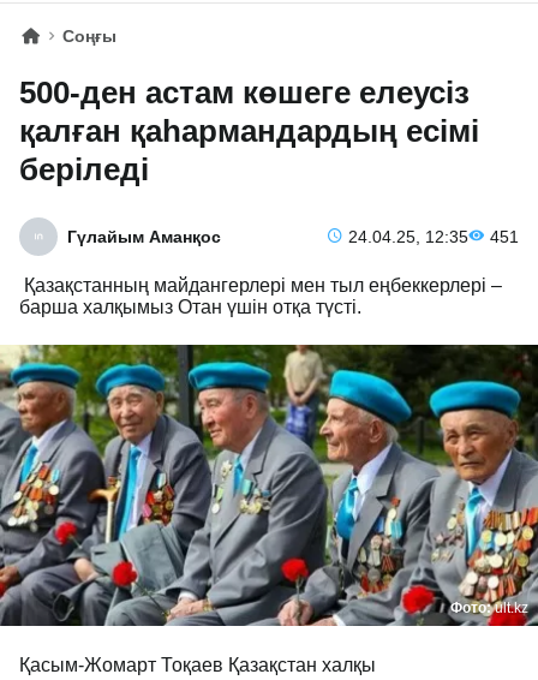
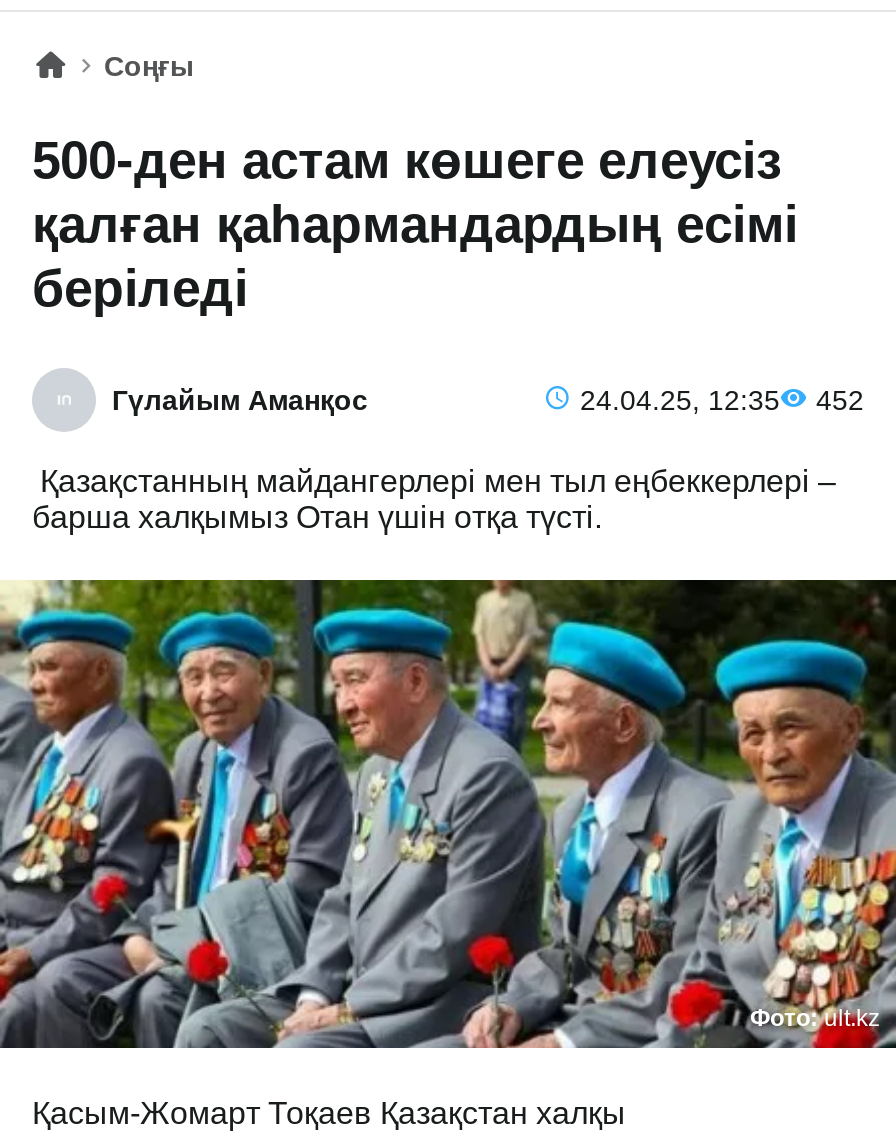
- 24.04.25, 12:35 451
+ 24.04.25, 12:35 452
